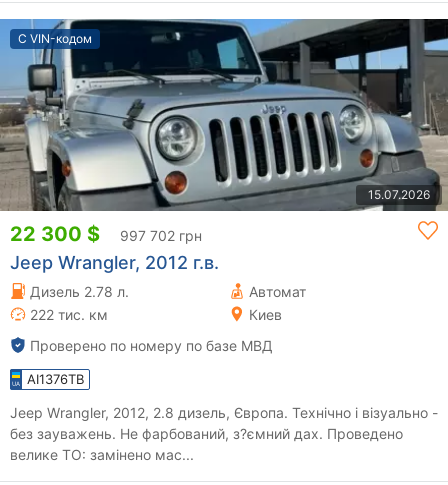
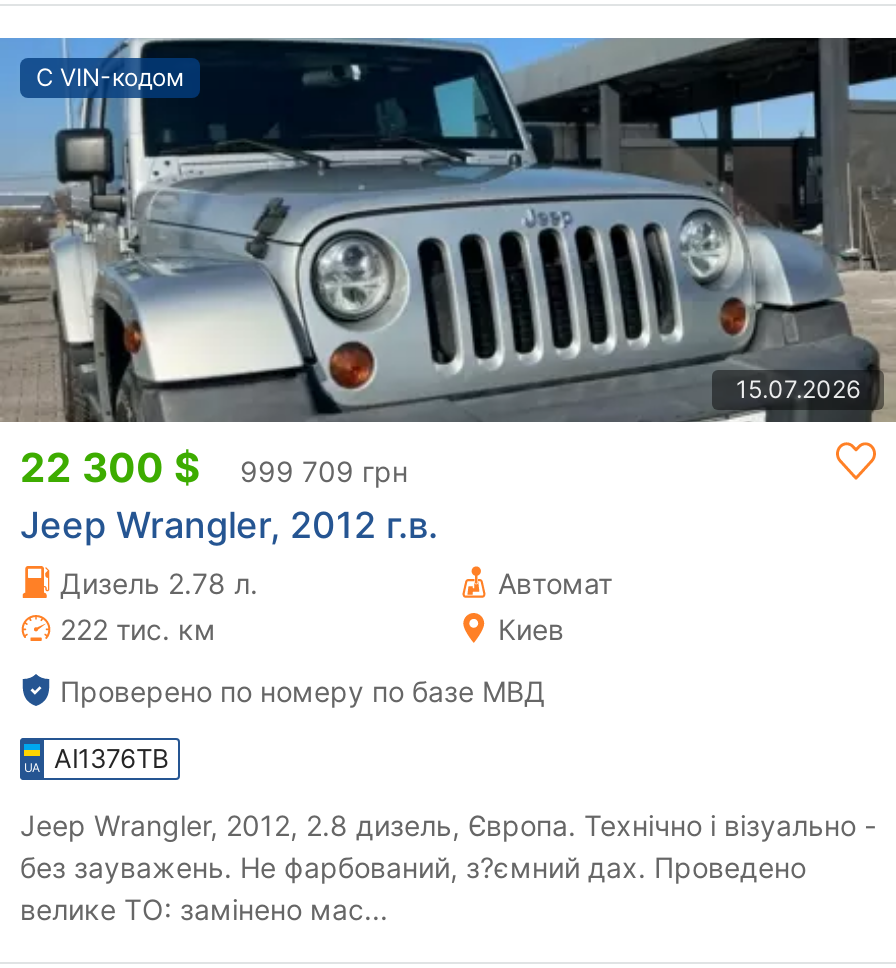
- 22 300 $ 997 702 грн
+ 22 300 $ 999 709 грн
